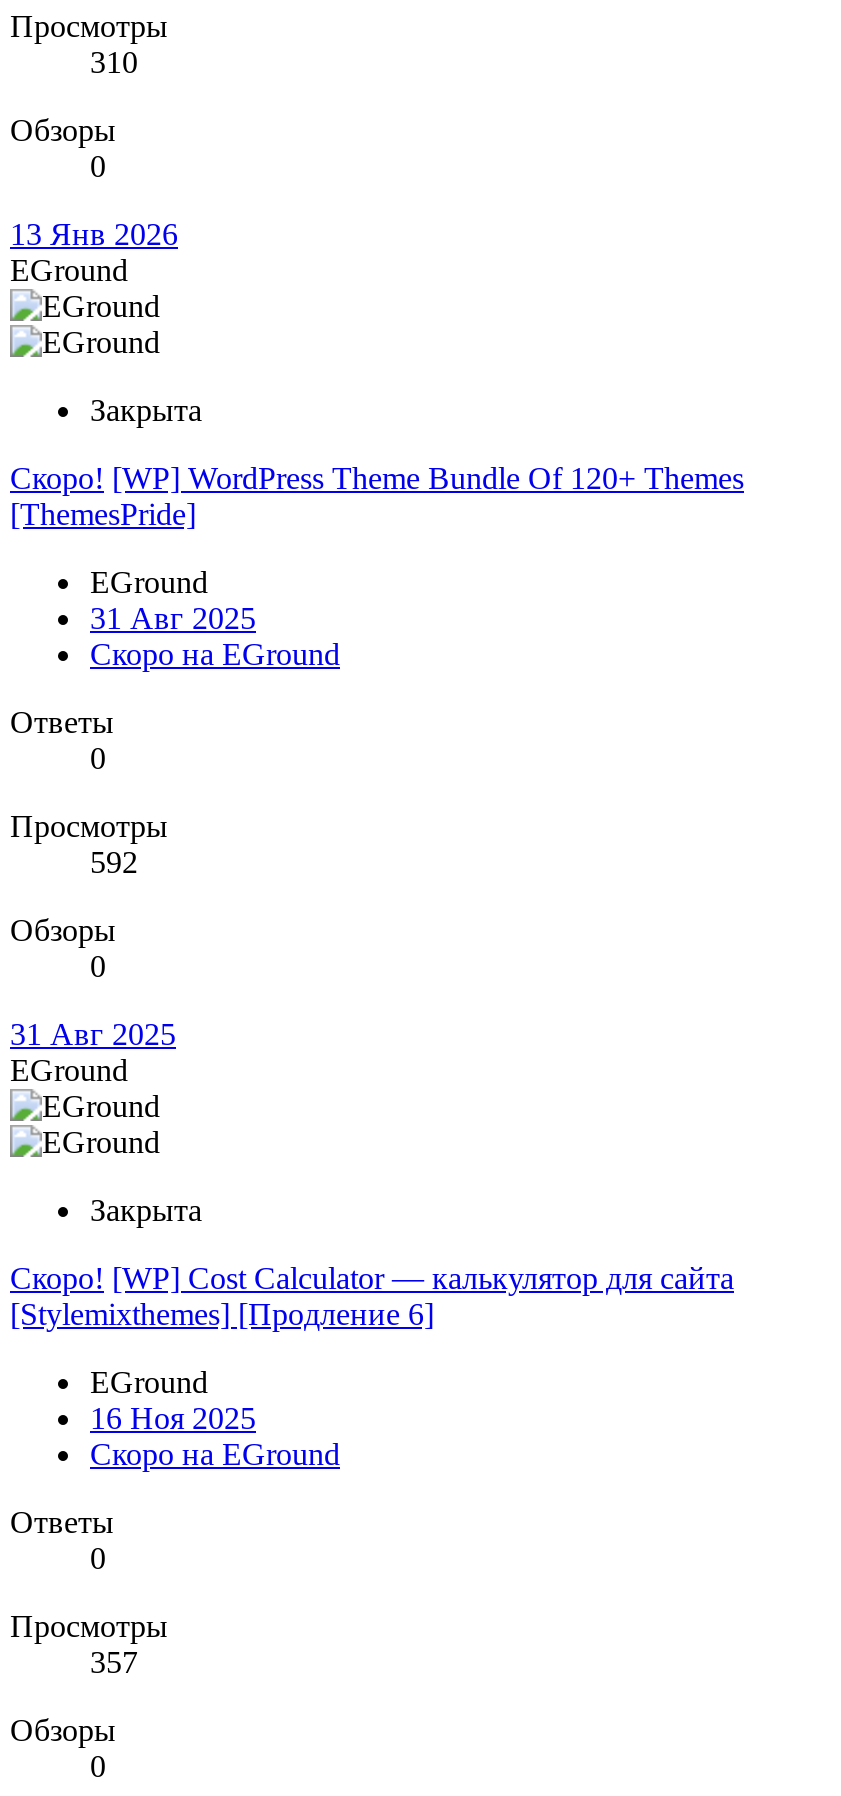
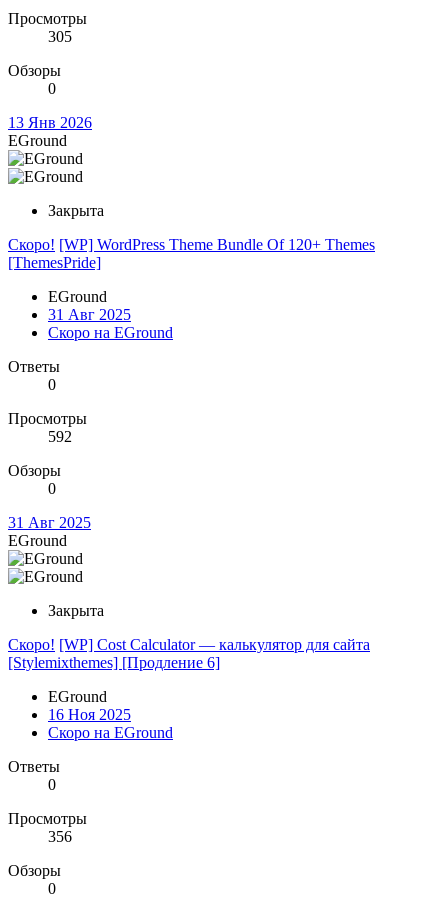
- 310
+ 305

- 357
+ 356
